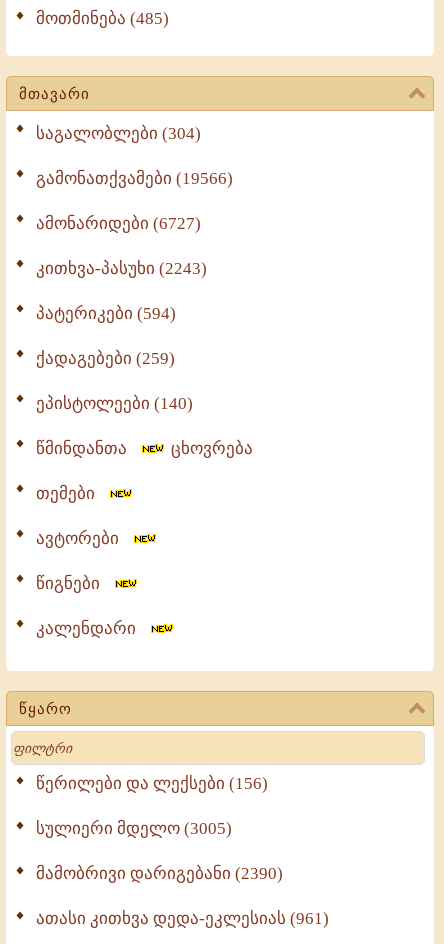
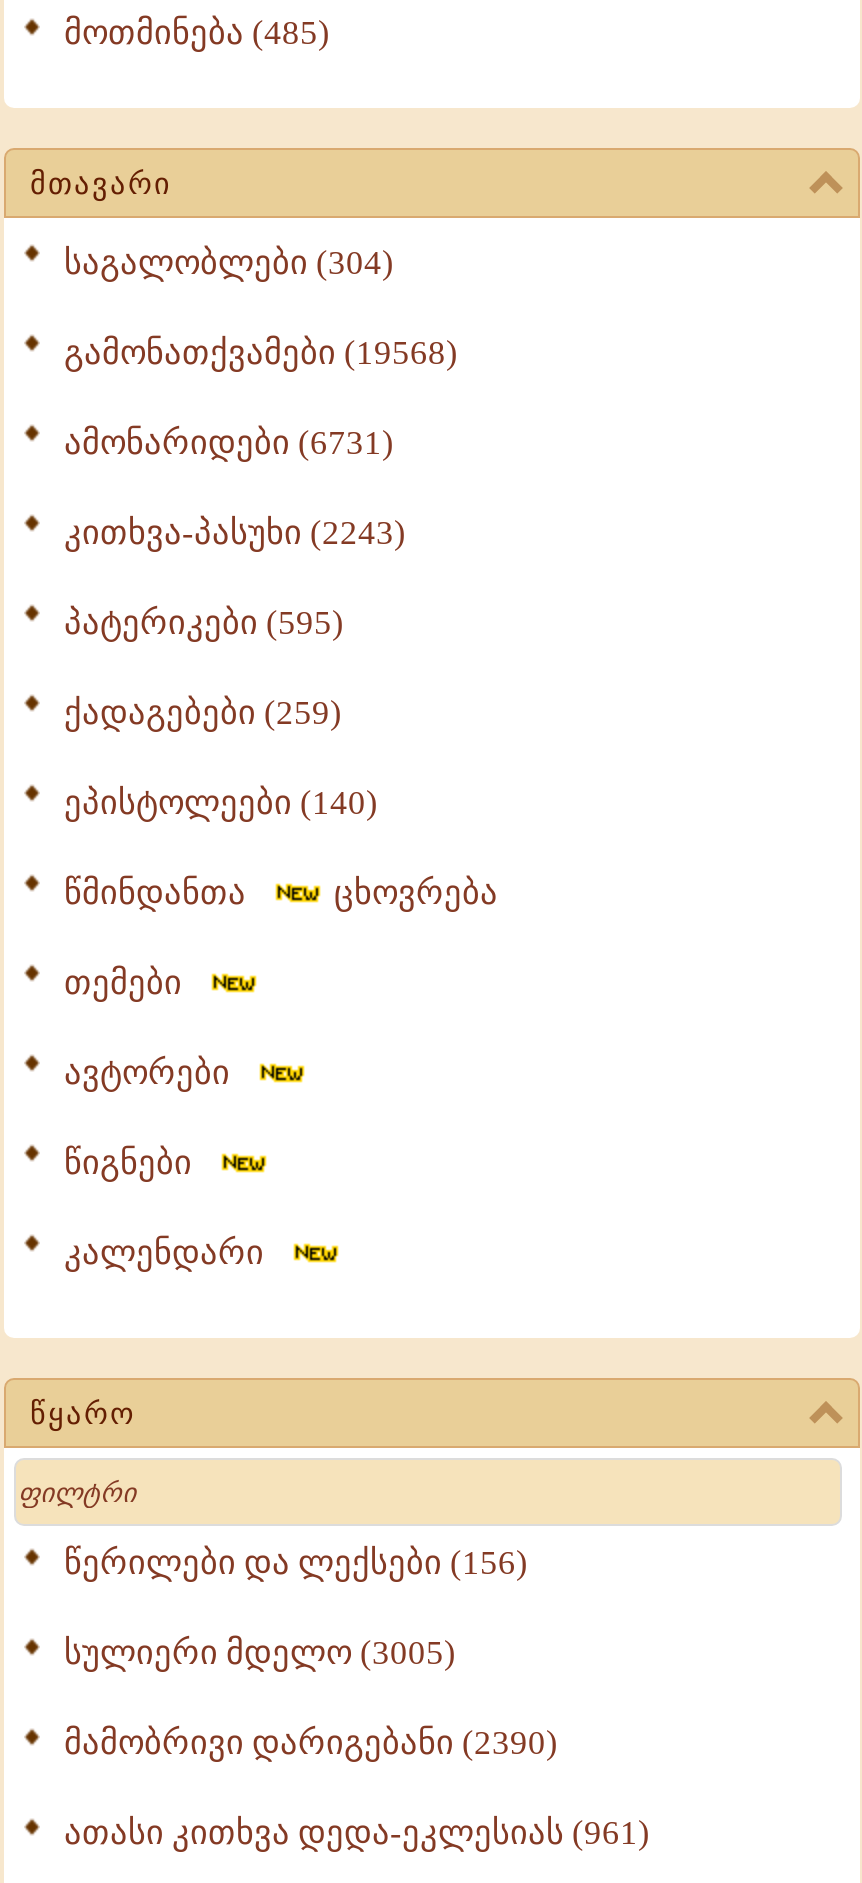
- გამონათქვამები (19566)
+ გამონათქვამები (19568)

- ამონარიდები (6727)
+ ამონარიდები (6731)

- პატერიკები (594)
+ პატერიკები (595)
